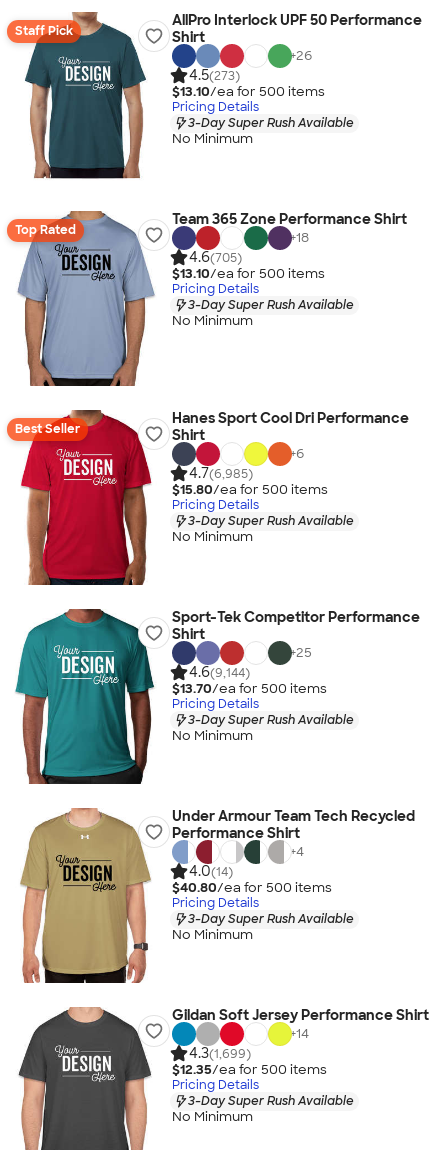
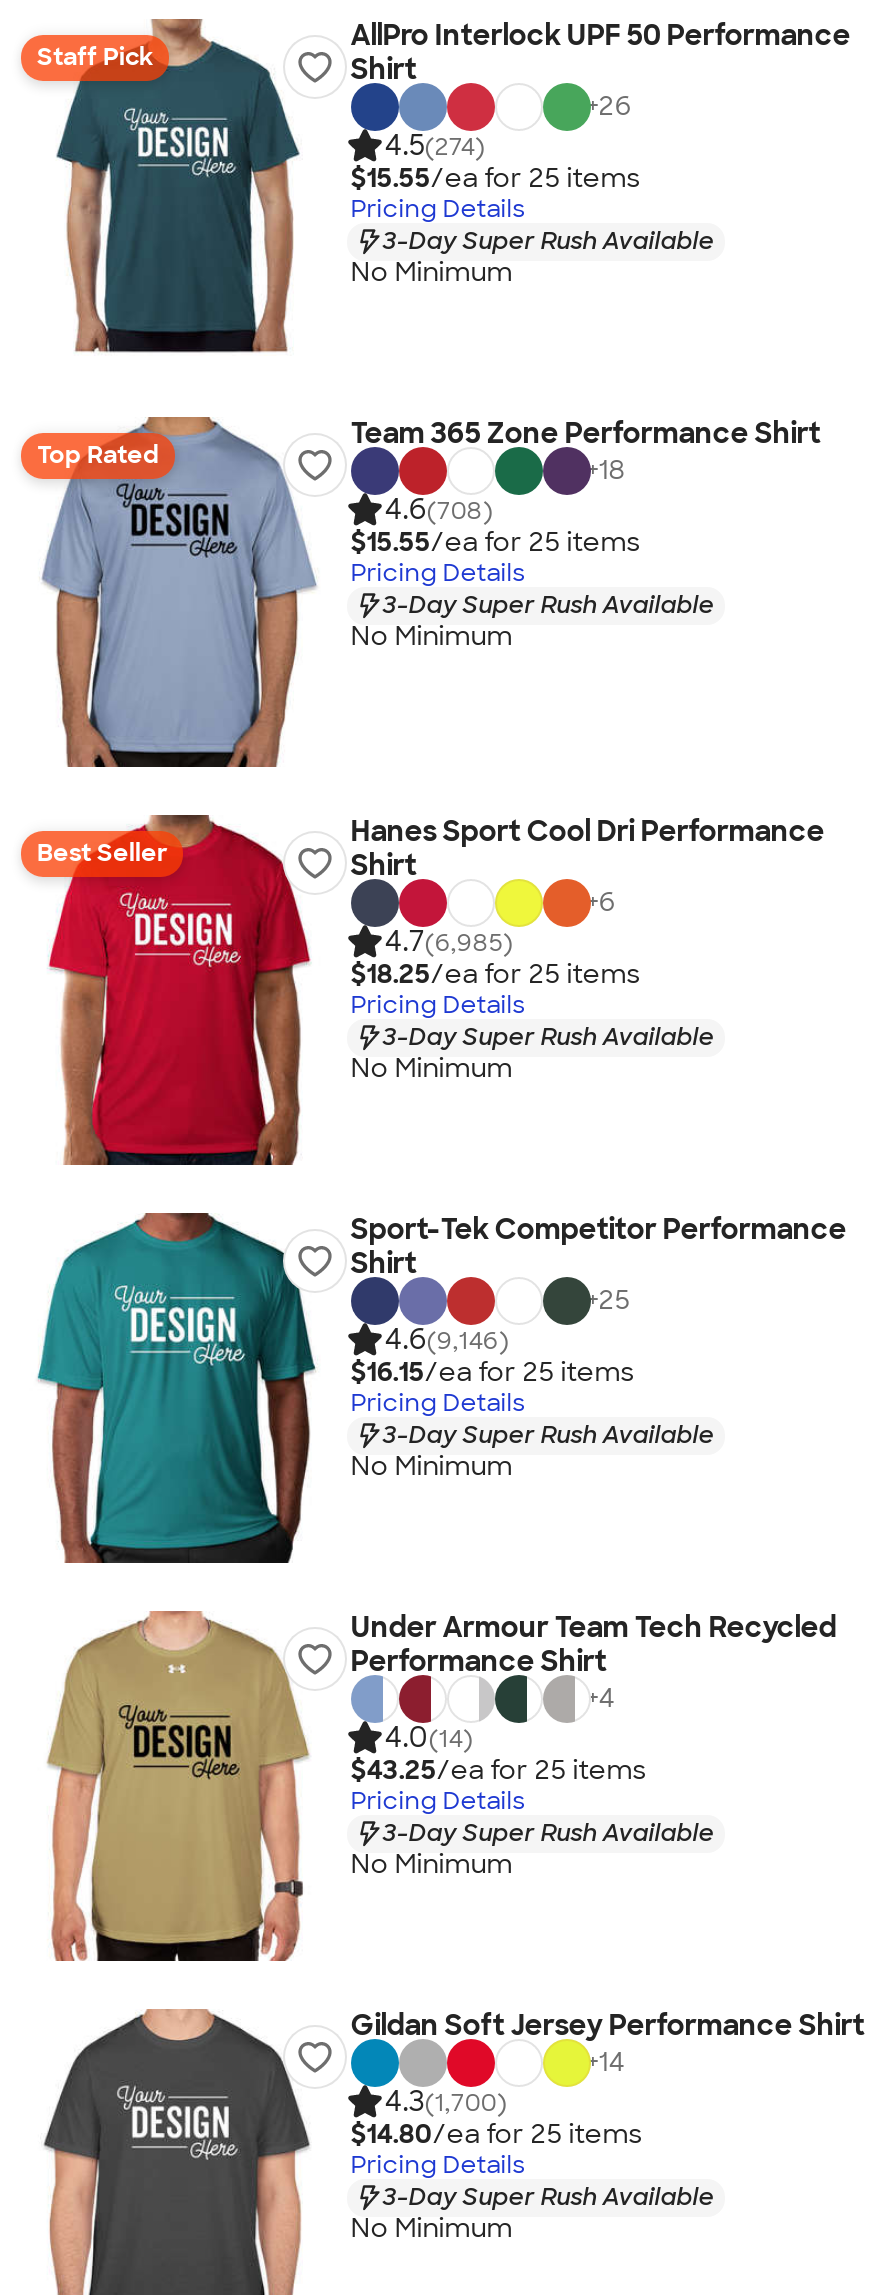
- 4.5(273)
+ 4.5(274)

- $13.10/ea for 500 items
+ $15.55/ea for 25 items

- 4.6(705)
+ 4.6(708)

- $13.10/ea for 500 items
+ $15.55/ea for 25 items

- $15.80/ea for 500 items
+ $18.25/ea for 25 items

- 4.6(9,144)
+ 4.6(9,146)

- $13.70/ea for 500 items
+ $16.15/ea for 25 items

- $40.80/ea for 500 items
+ $43.25/ea for 25 items

- 4.3(1,699)
+ 4.3(1,700)

- $12.35/ea for 500 items
+ $14.80/ea for 25 items
